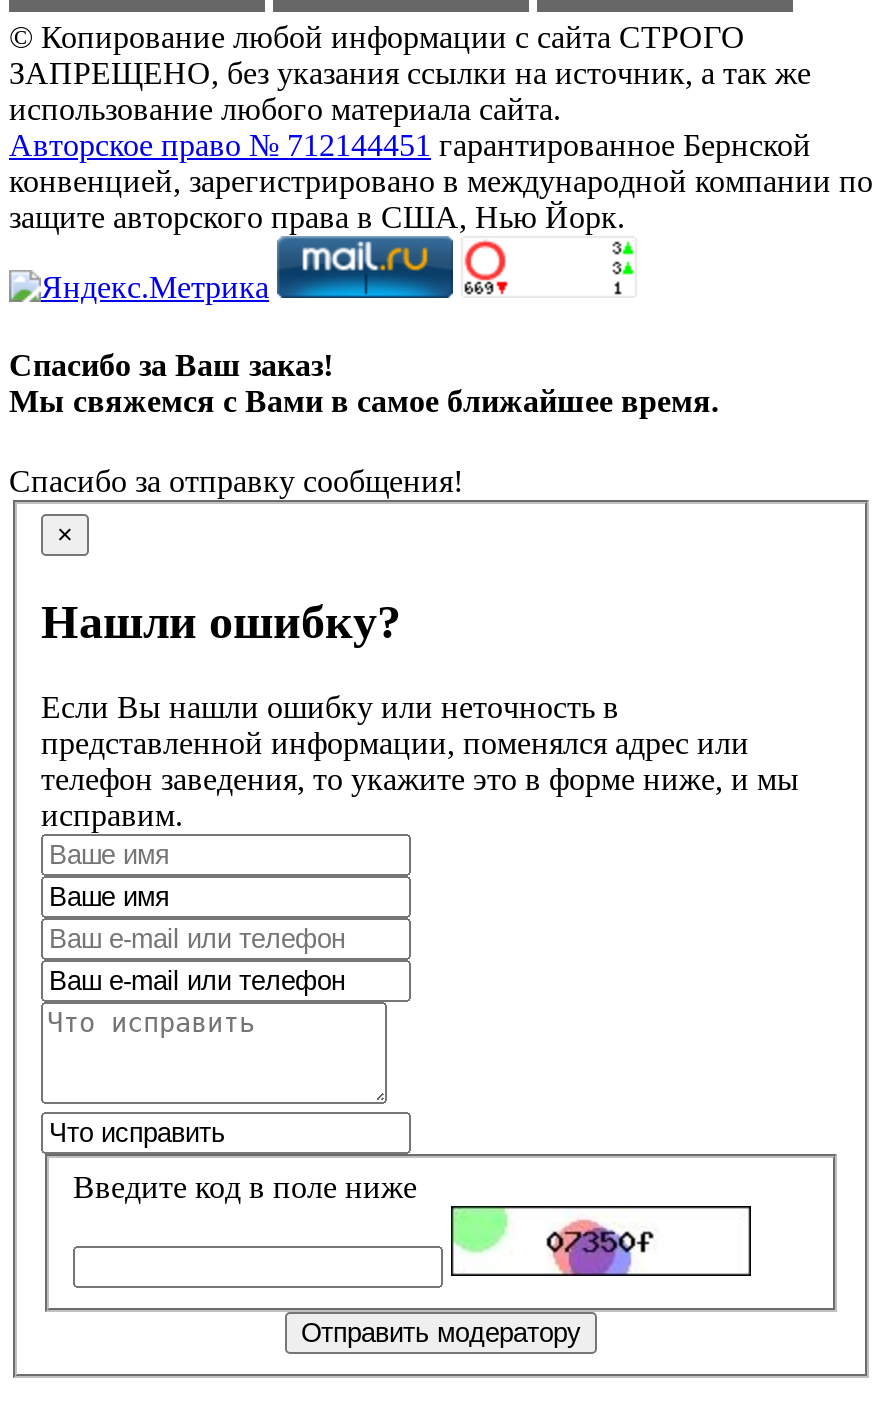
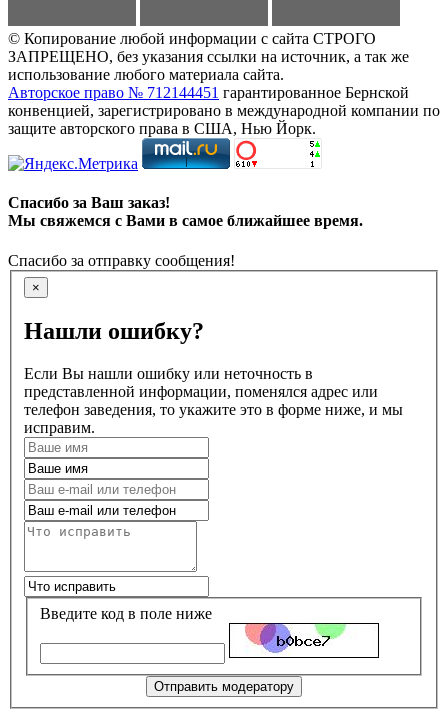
- [image]
+ [image]
